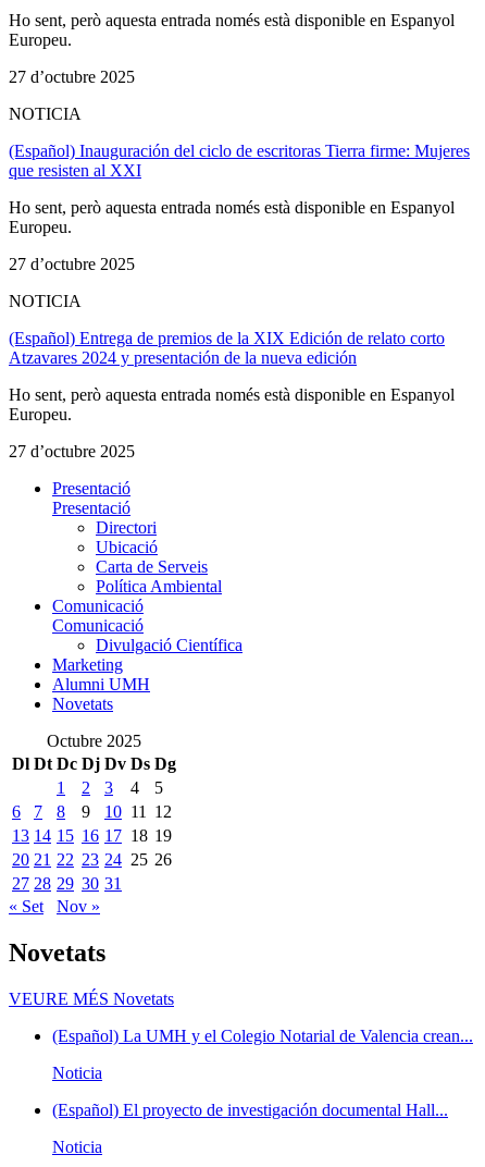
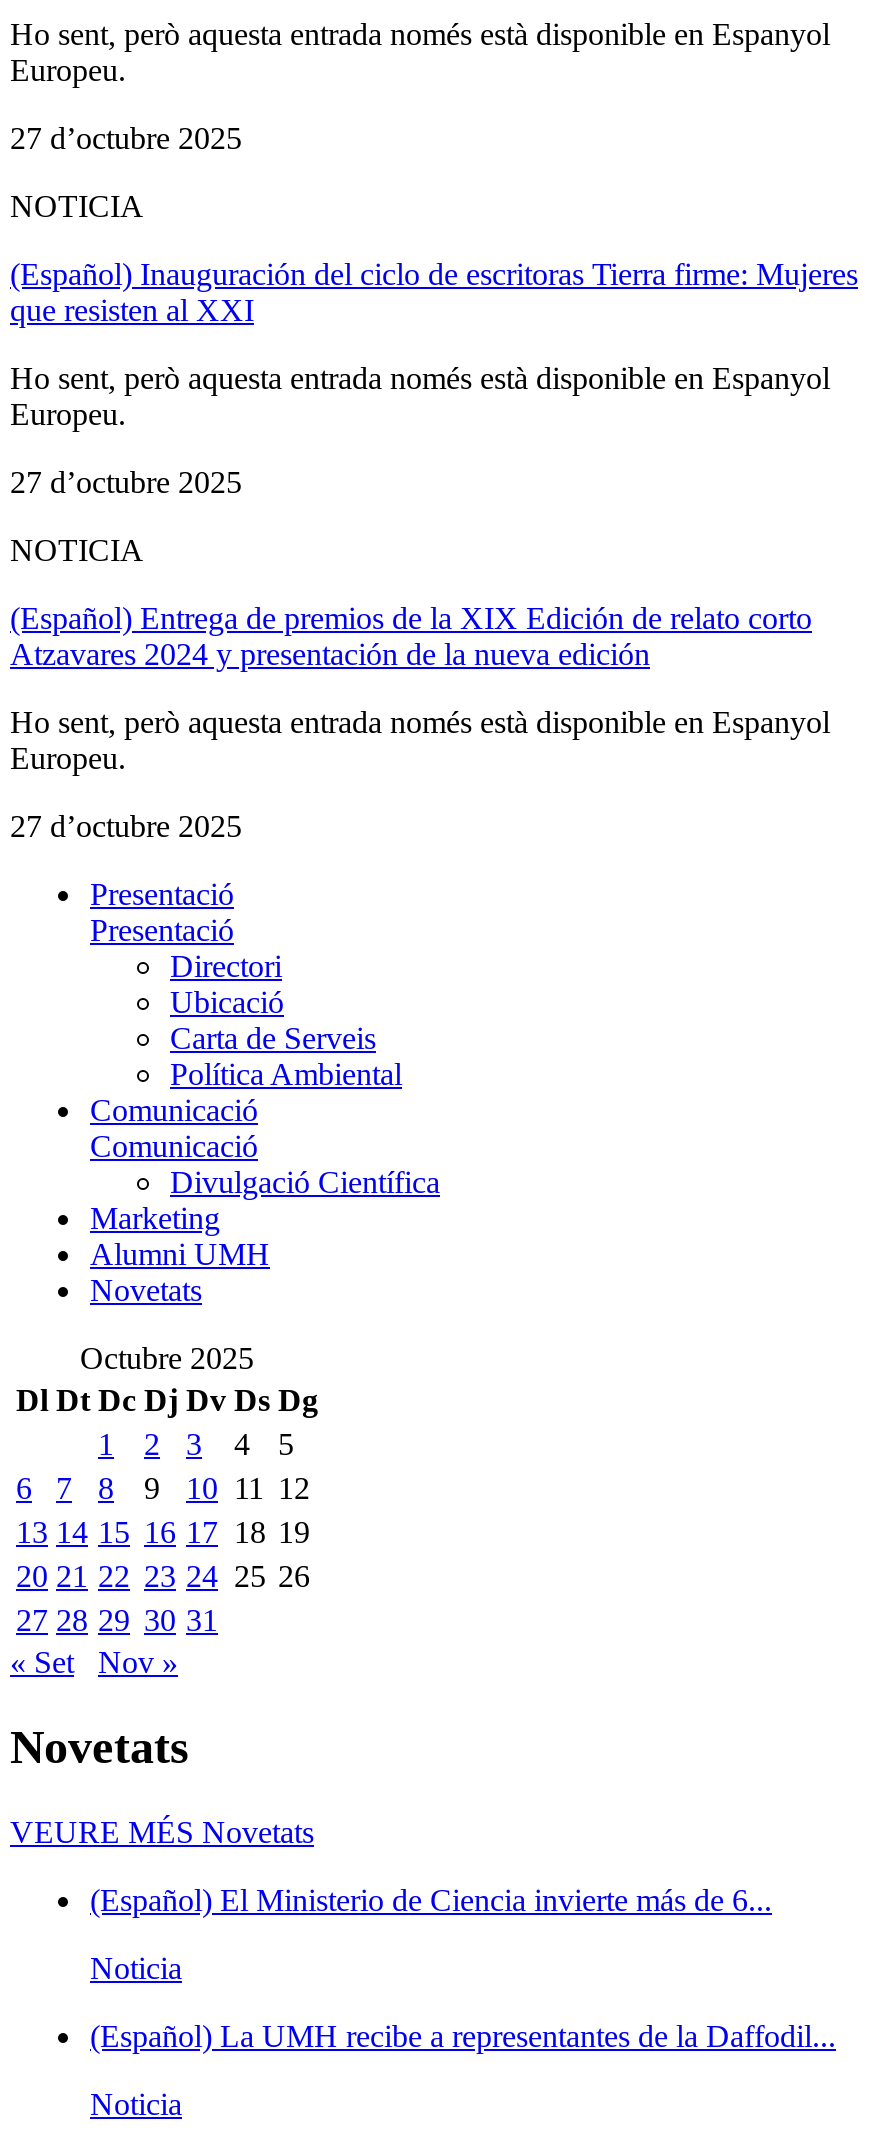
- (Español) La UMH y el Colegio Notarial de Valencia crean...
+ (Español) El Ministerio de Ciencia invierte más de 6...

- (Español) El proyecto de investigación documental Hall...
+ (Español) La UMH recibe a representantes de la Daffodil...
